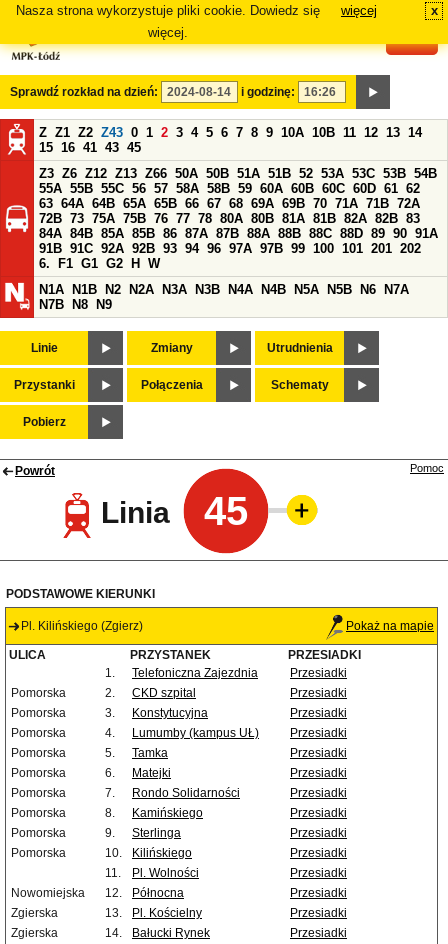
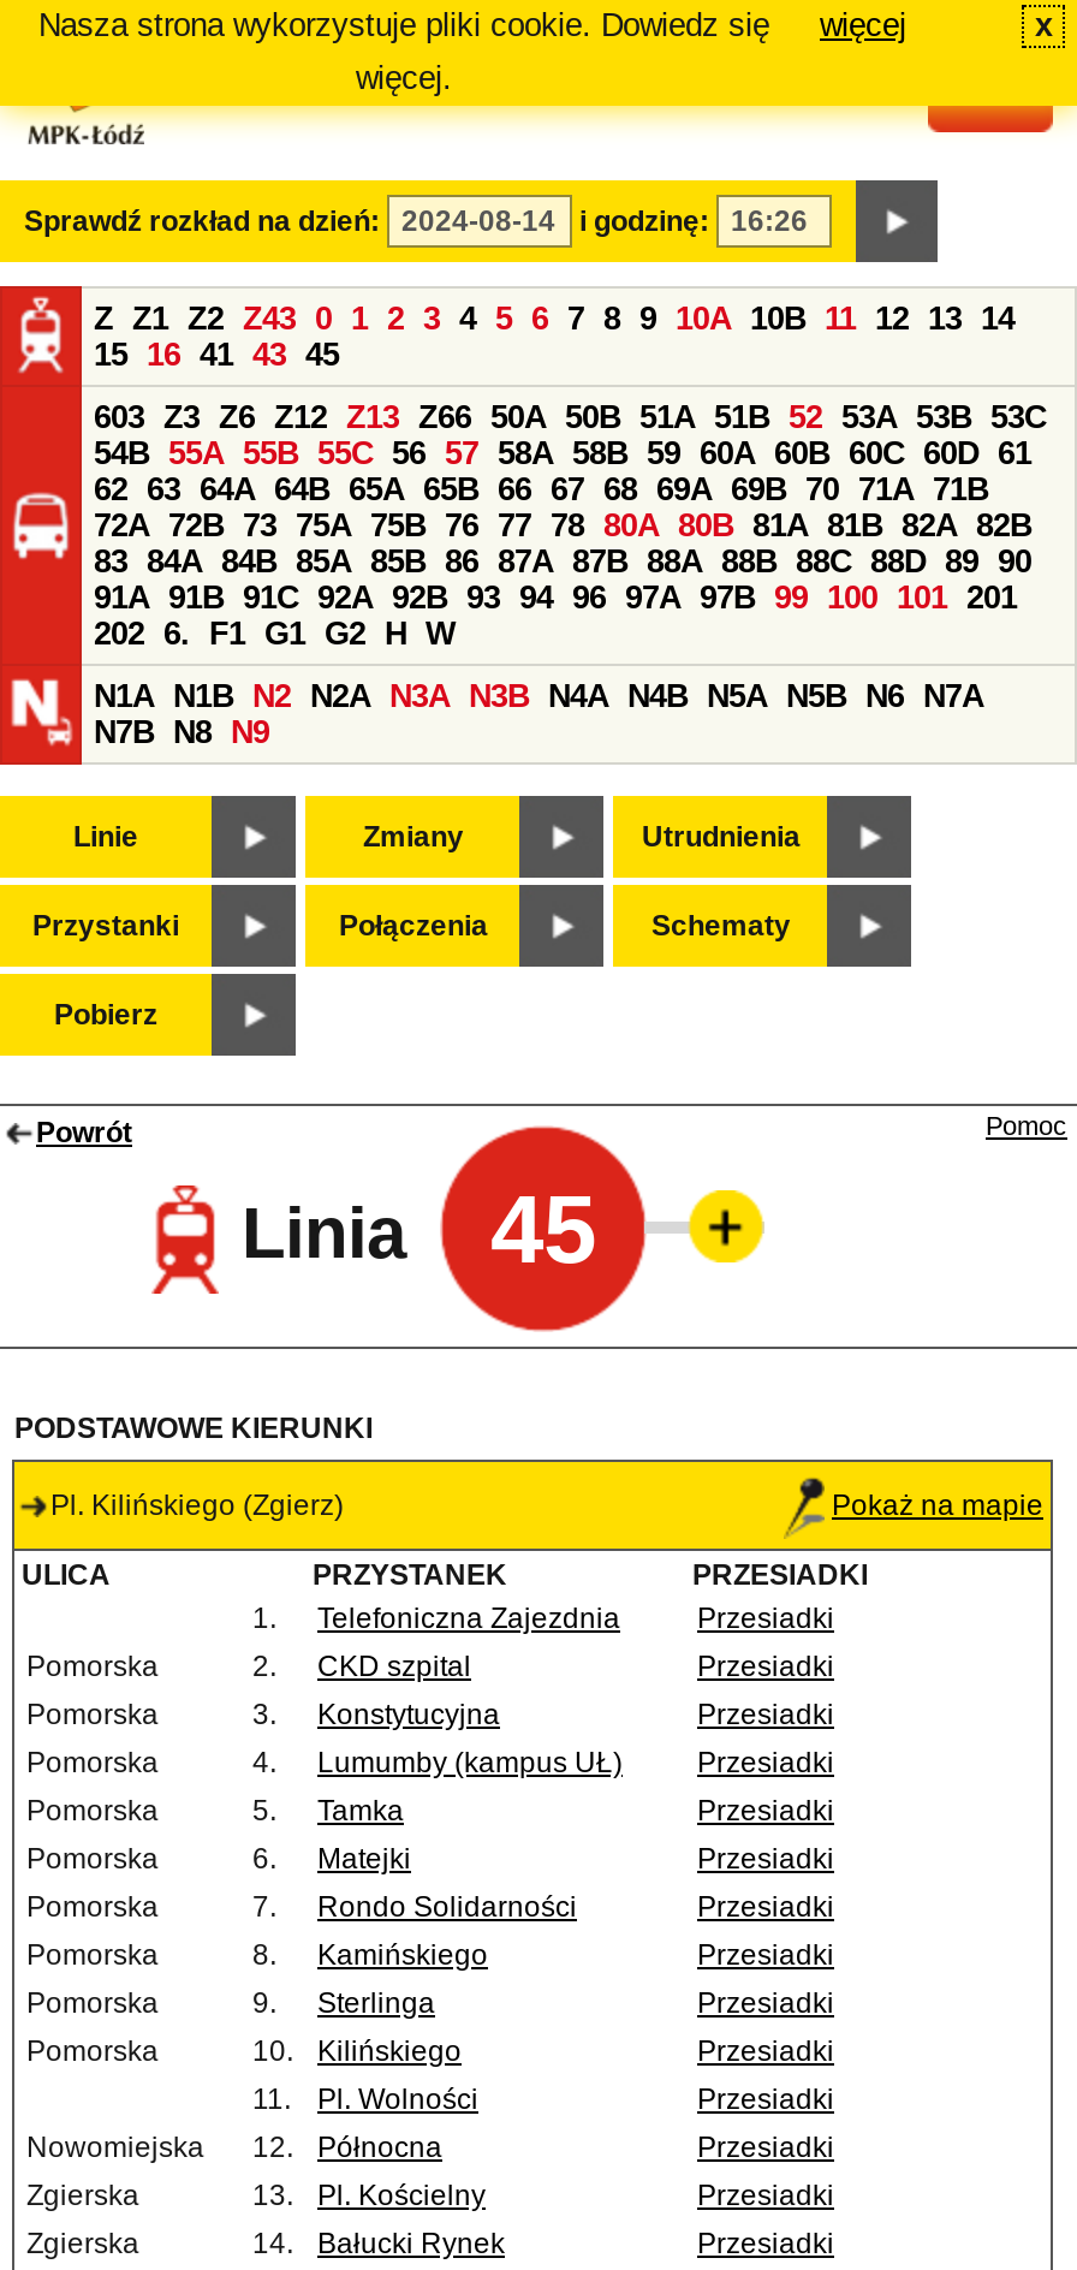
- Z3 Z6 Z12 Z13 Z66 50A 50B 51A 51B 52 53A 53C 53B 54B
- 55A 55B 55C 56 57 58A 58B 59 60A 60B 60C 60D 61 62
- 63 64A 64B 65A 65B 66 67 68 69A 69B 70 71A 71B 72A
- 72B 73 75A 75B 76 77 78 80A 80B 81A 81B 82A 82B 83
- 84A 84B 85A 85B 86 87A 87B 88A 88B 88C 88D 89 90 91A
- 91B 91C 92A 92B 93 94 96 97A 97B 99 100 101 201 202
- 6. F1 G1 G2 H W
+ 603 Z3 Z6 Z12 Z13 Z66 50A 50B 51A 51B 52 53A 53B 53C
+ 54B 55A 55B 55C 56 57 58A 58B 59 60A 60B 60C 60D 61
+ 62 63 64A 64B 65A 65B 66 67 68 69A 69B 70 71A 71B
+ 72A 72B 73 75A 75B 76 77 78 80A 80B 81A 81B 82A 82B
+ 83 84A 84B 85A 85B 86 87A 87B 88A 88B 88C 88D 89 90
+ 91A 91B 91C 92A 92B 93 94 96 97A 97B 99 100 101 201
+ 202 6. F1 G1 G2 H W
